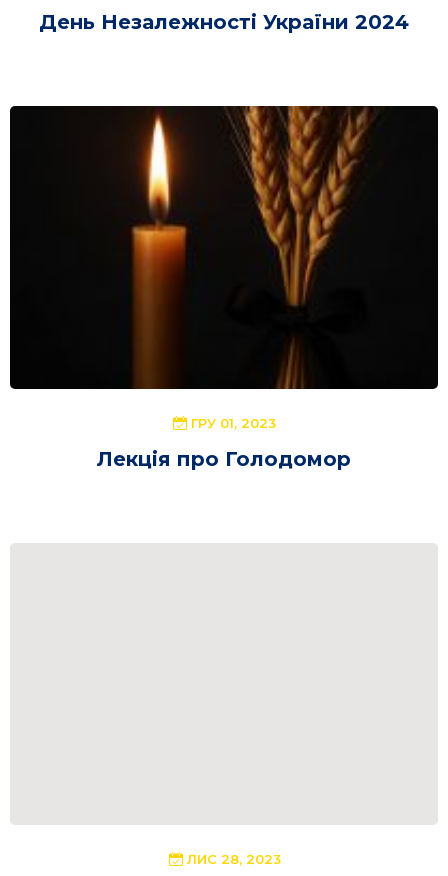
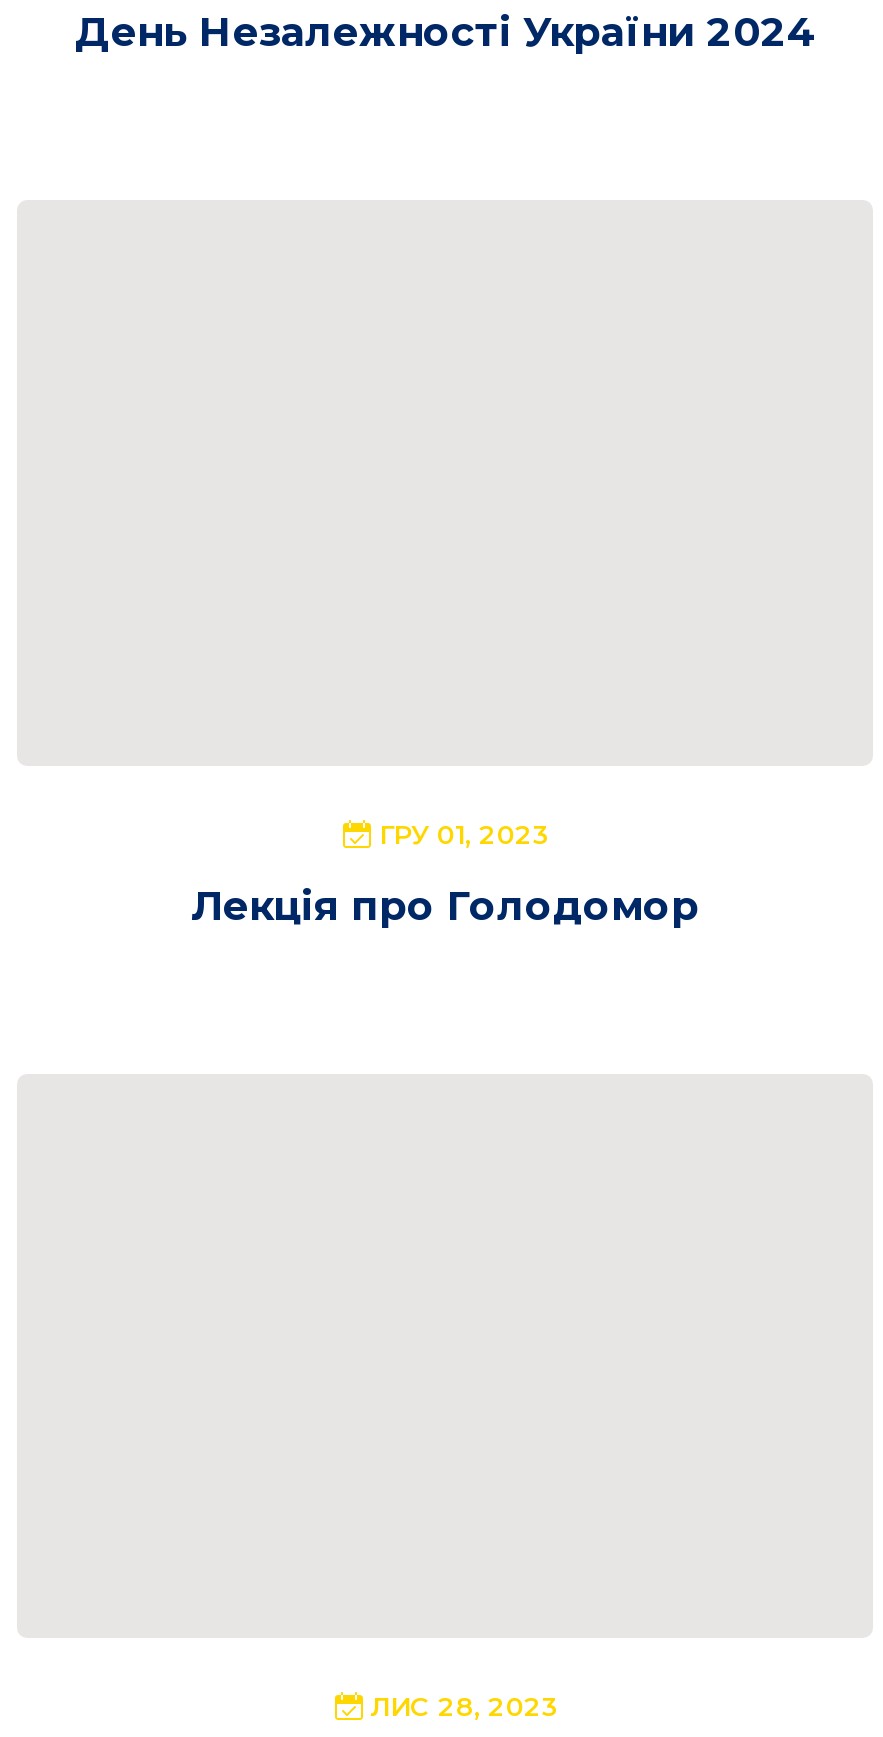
- [image]
